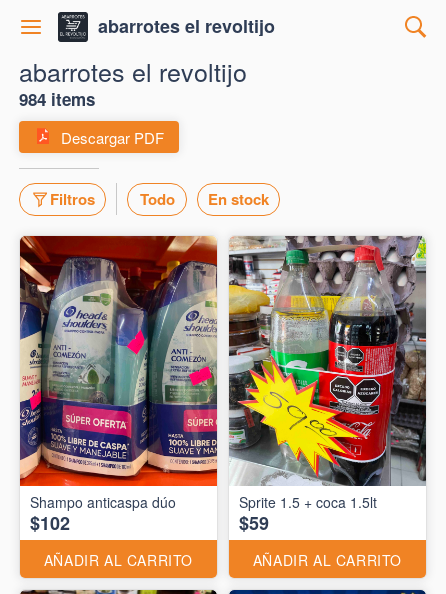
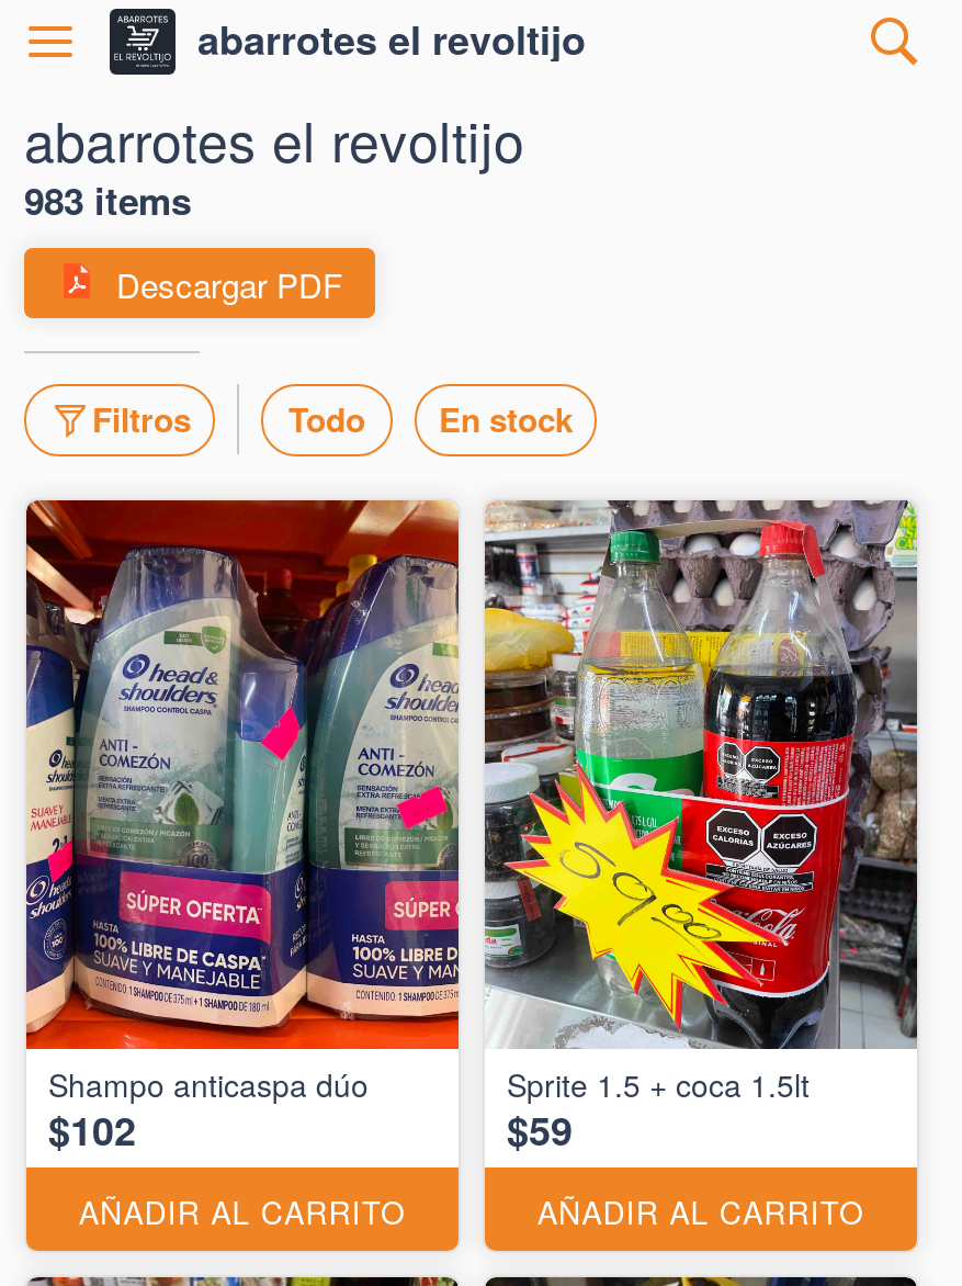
- 984 items
+ 983 items
